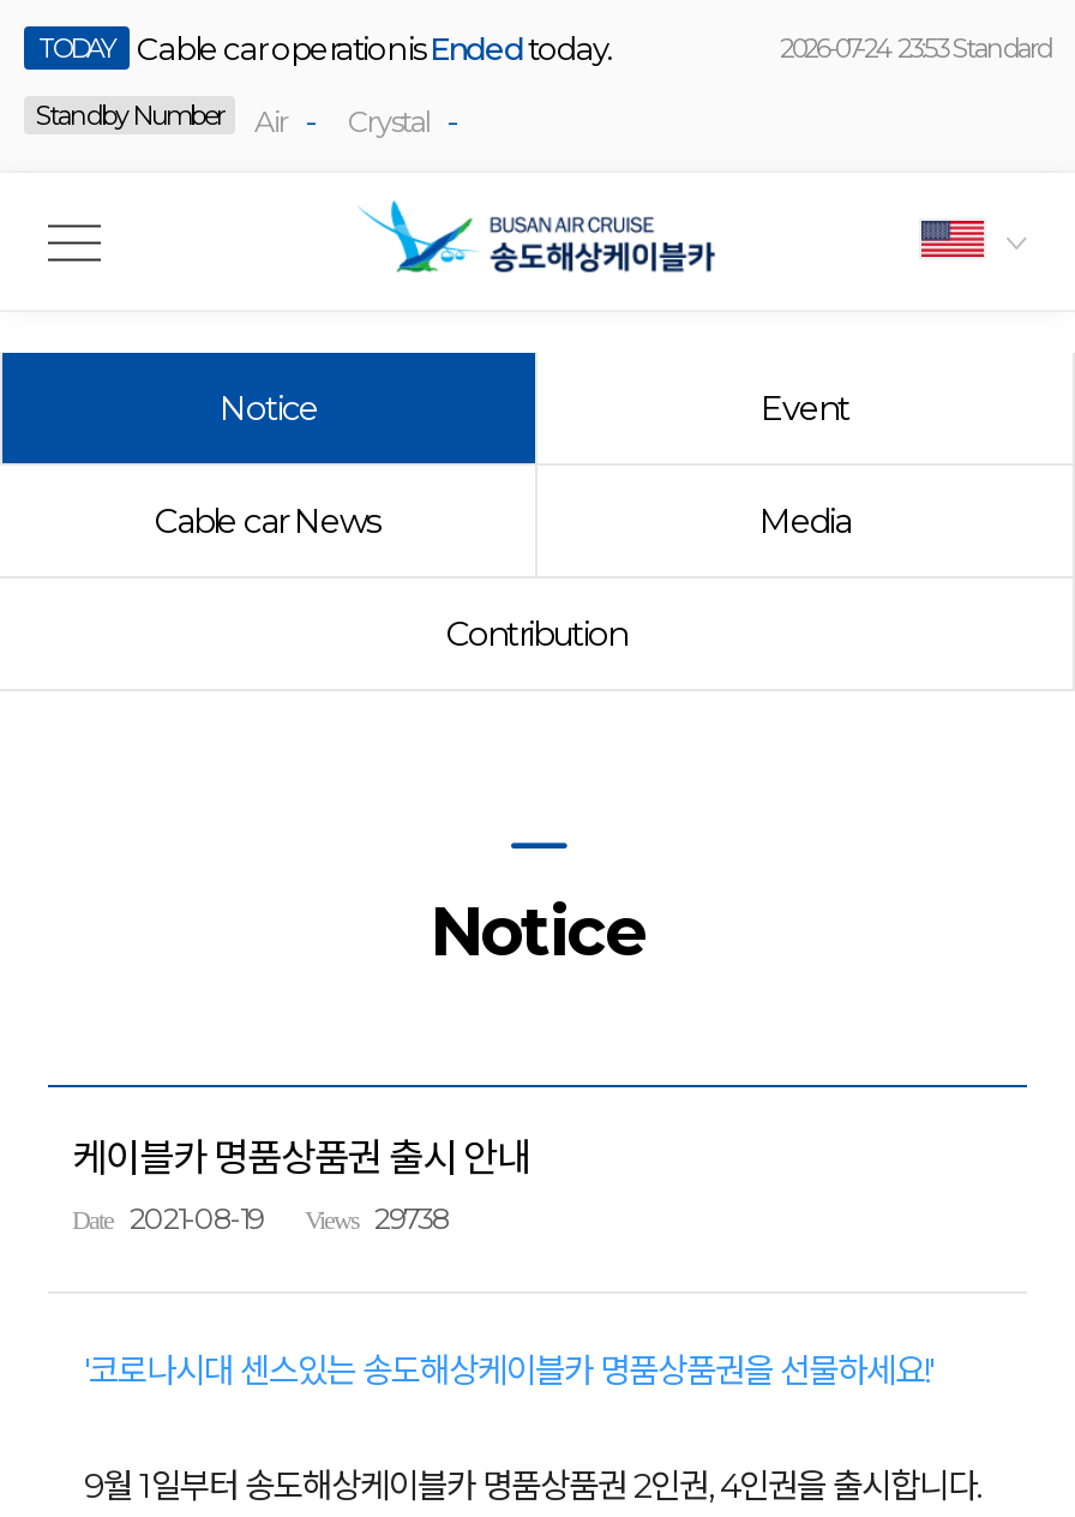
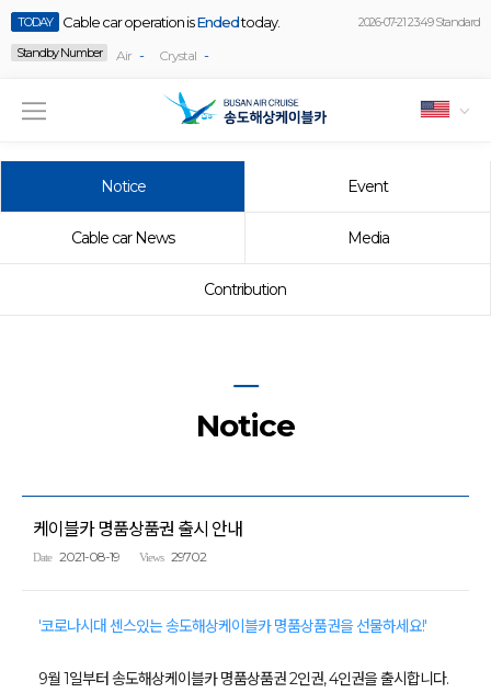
- 2026-07-24 23:53 Standard
+ 2026-07-21 23:49 Standard

- Date 2021-08-19 Views 29738
+ Date 2021-08-19 Views 29702
